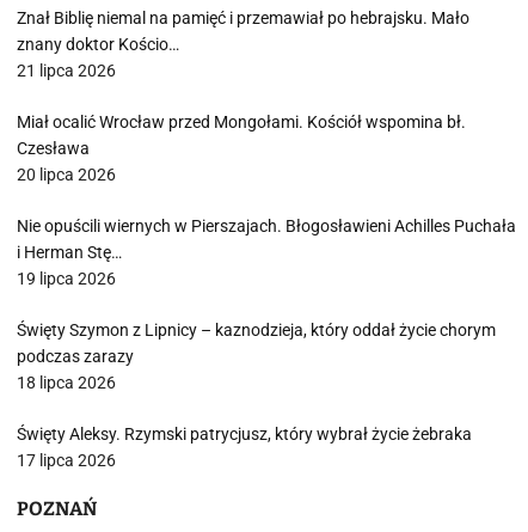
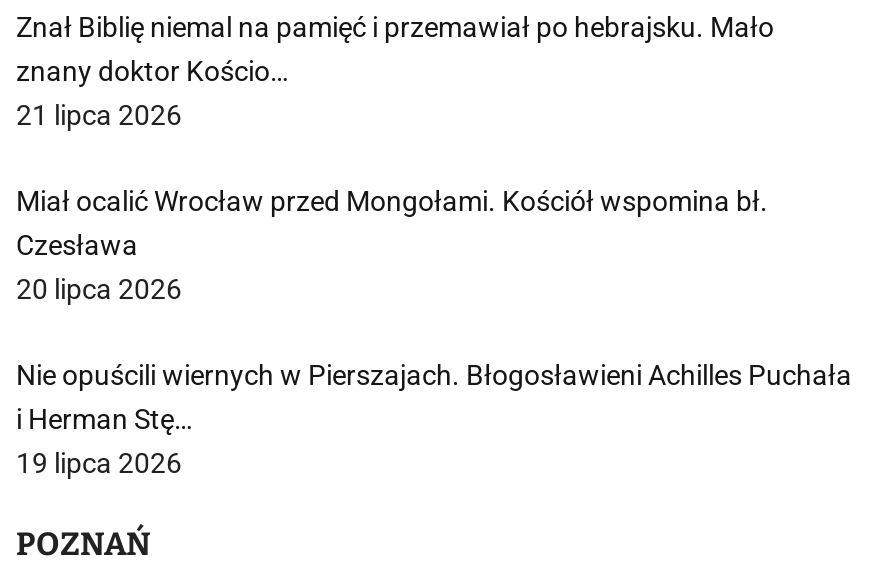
- Święty Szymon z Lipnicy – kaznodzieja, który oddał życie chorym
- podczas zarazy
- 18 lipca 2026
- Święty Aleksy. Rzymski patrycjusz, który wybrał życie żebraka
- 17 lipca 2026
